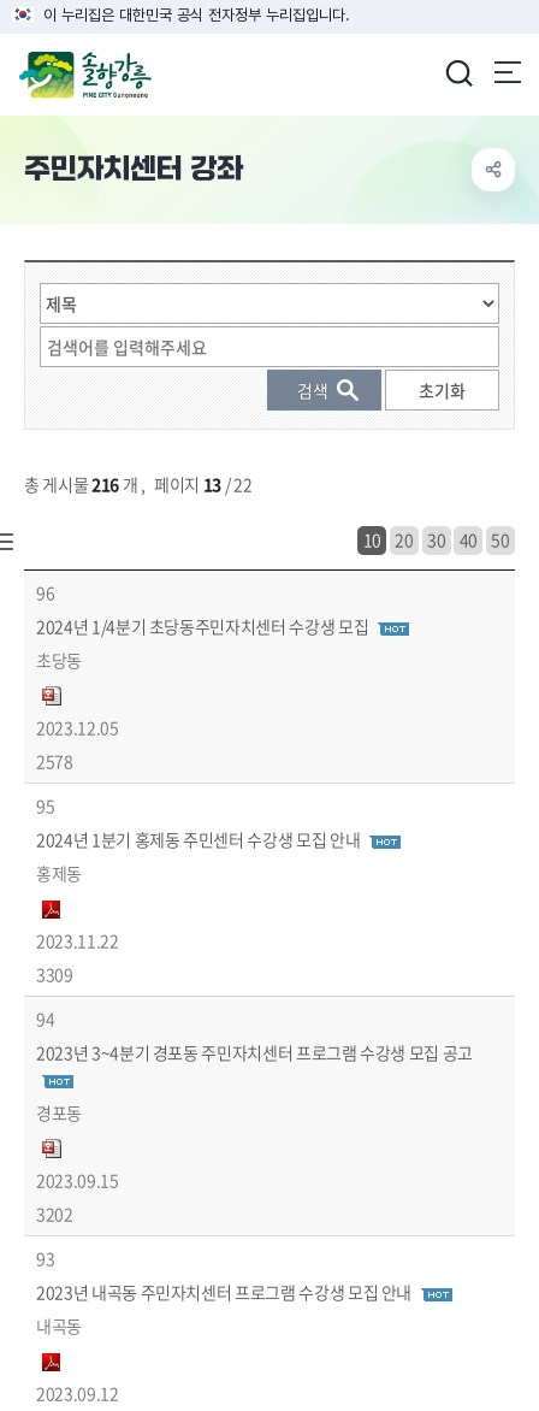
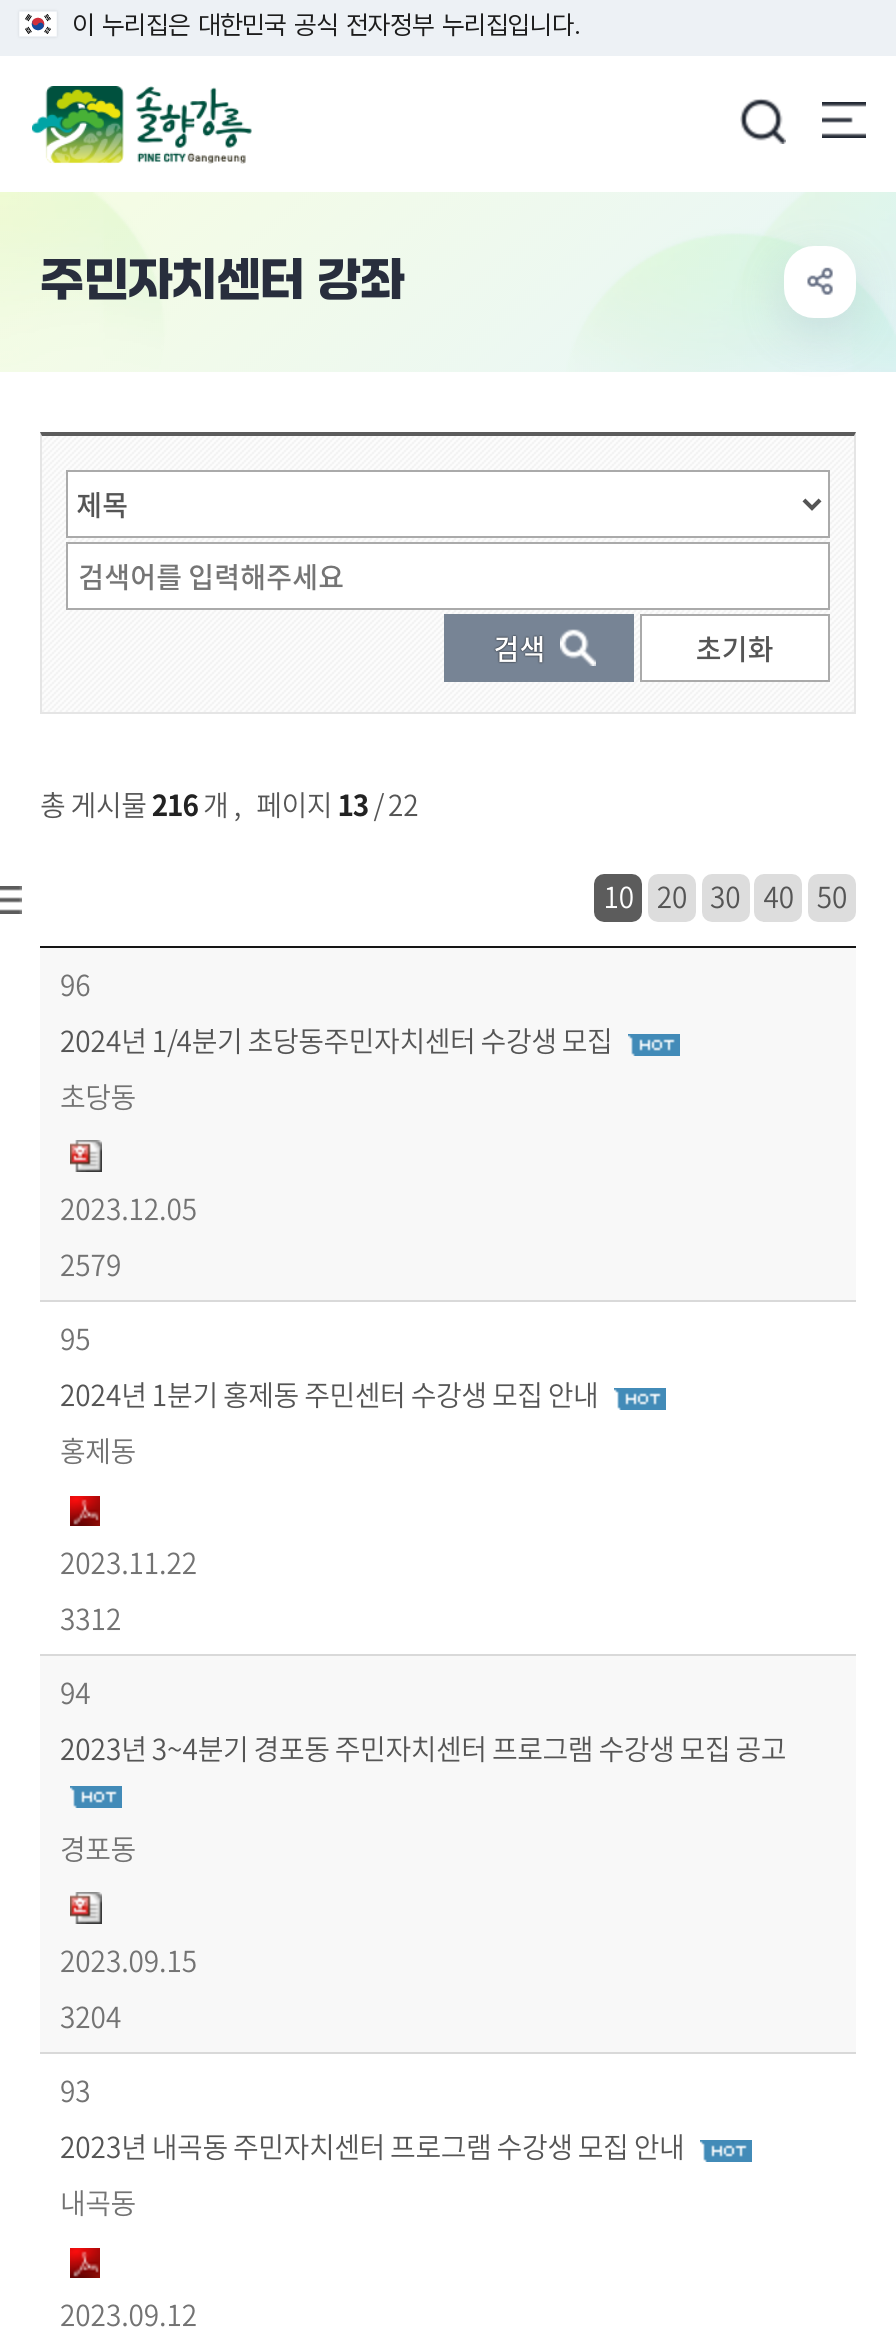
- 2578
+ 2579

- 3309
+ 3312

- 3202
+ 3204
